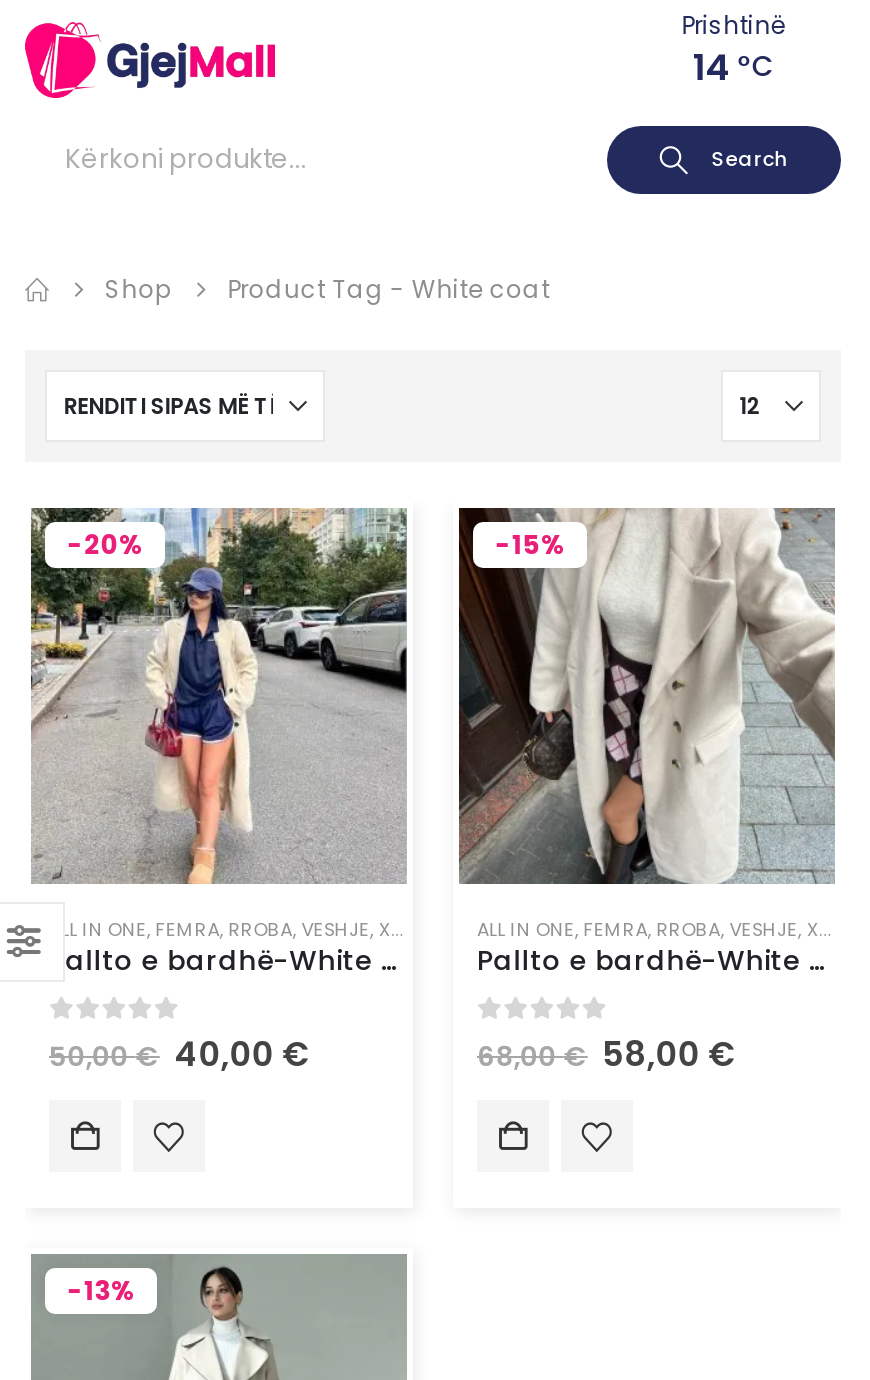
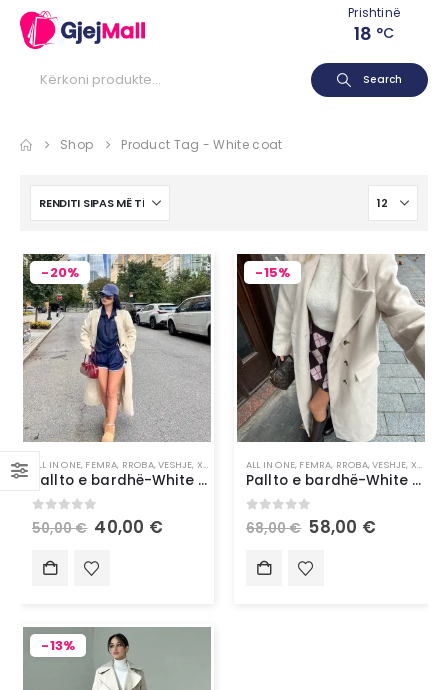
- 14 °C
+ 18 °C
